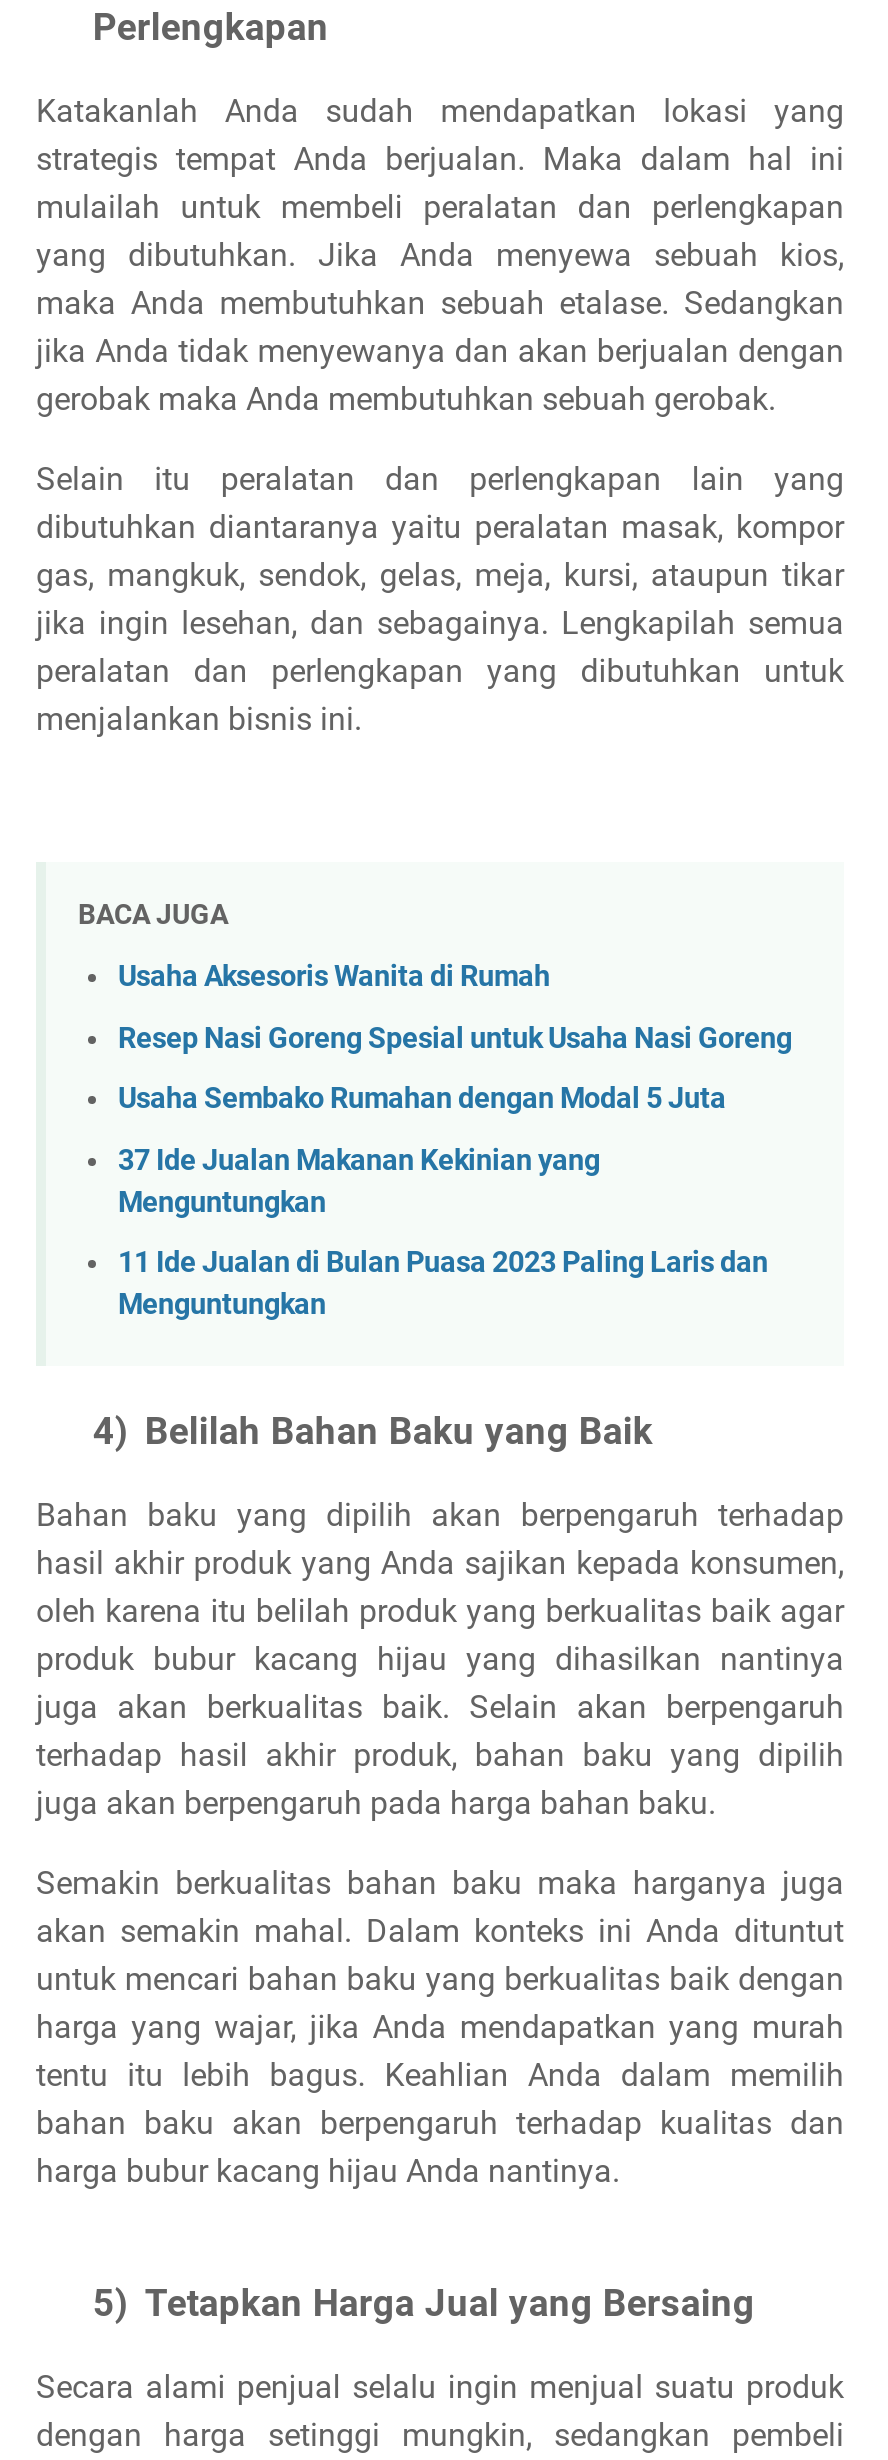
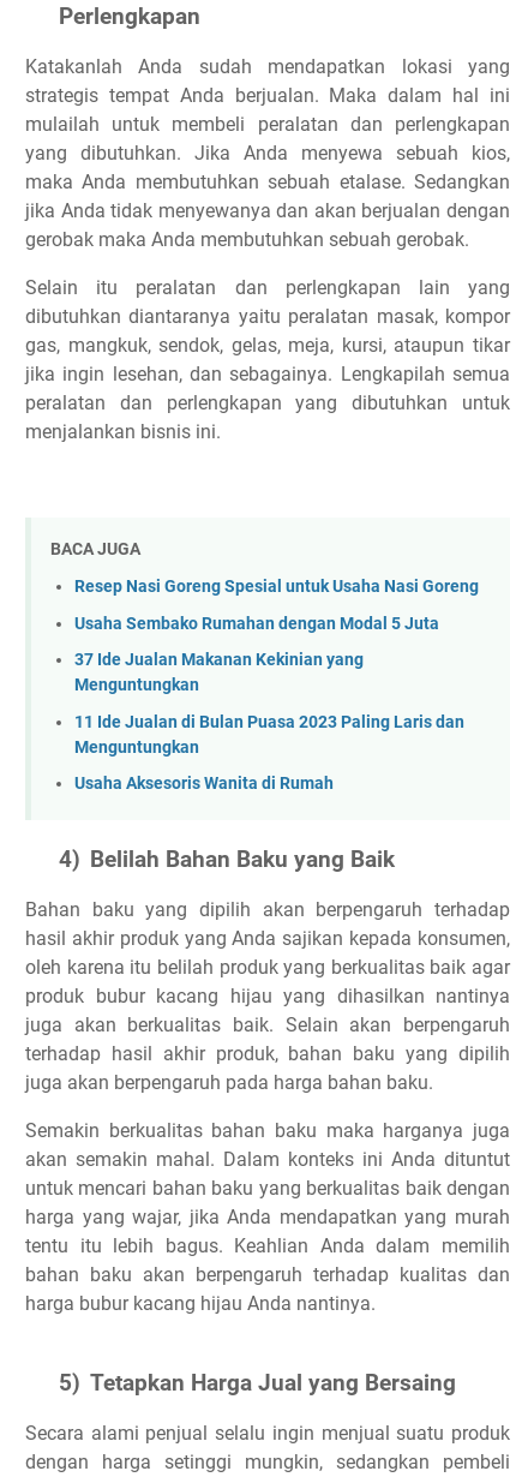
moved down: Usaha Aksesoris Wanita di Rumah

moved up: Resep Nasi Goreng Spesial untuk Usaha Nasi Goreng | Usaha Sembako Rumahan dengan Modal 5 Juta | 37 Ide Jualan Makanan Kekinian yang | Menguntungkan | 11 Ide Jualan di Bulan Puasa 2023 Paling Laris dan | Menguntungkan
